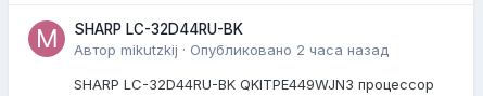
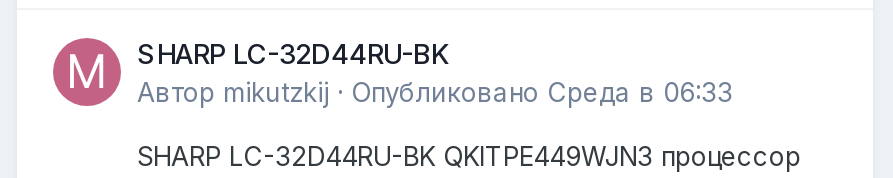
- Автор mikutzkij · Опубликовано 2 часа назад
+ Автор mikutzkij · Опубликовано Среда в 06:33
